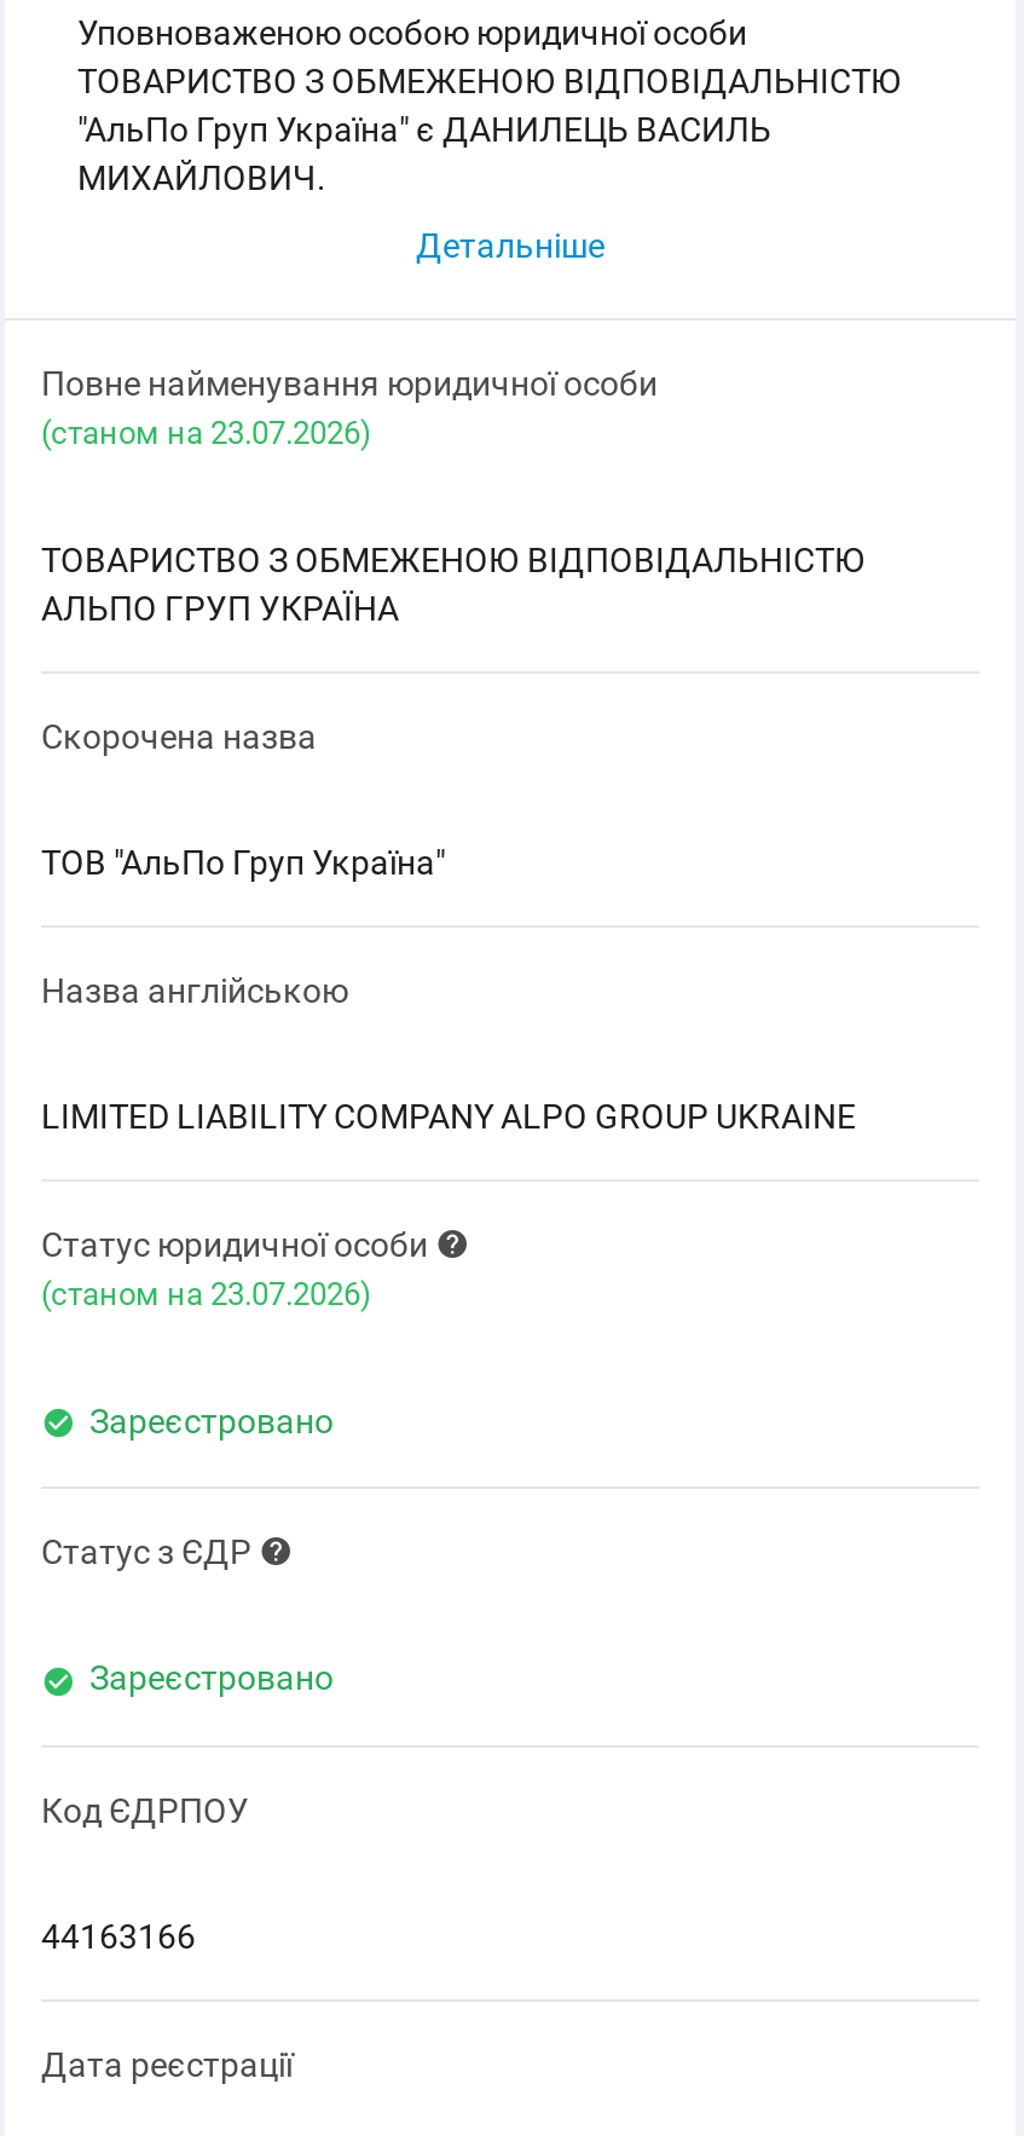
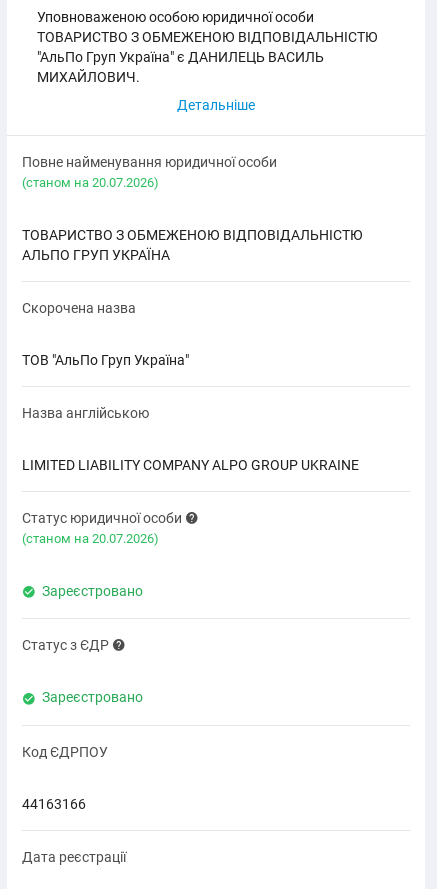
- (cтаном на 23.07.2026)
+ (cтаном на 20.07.2026)

- (cтаном на 23.07.2026)
+ (cтаном на 20.07.2026)
